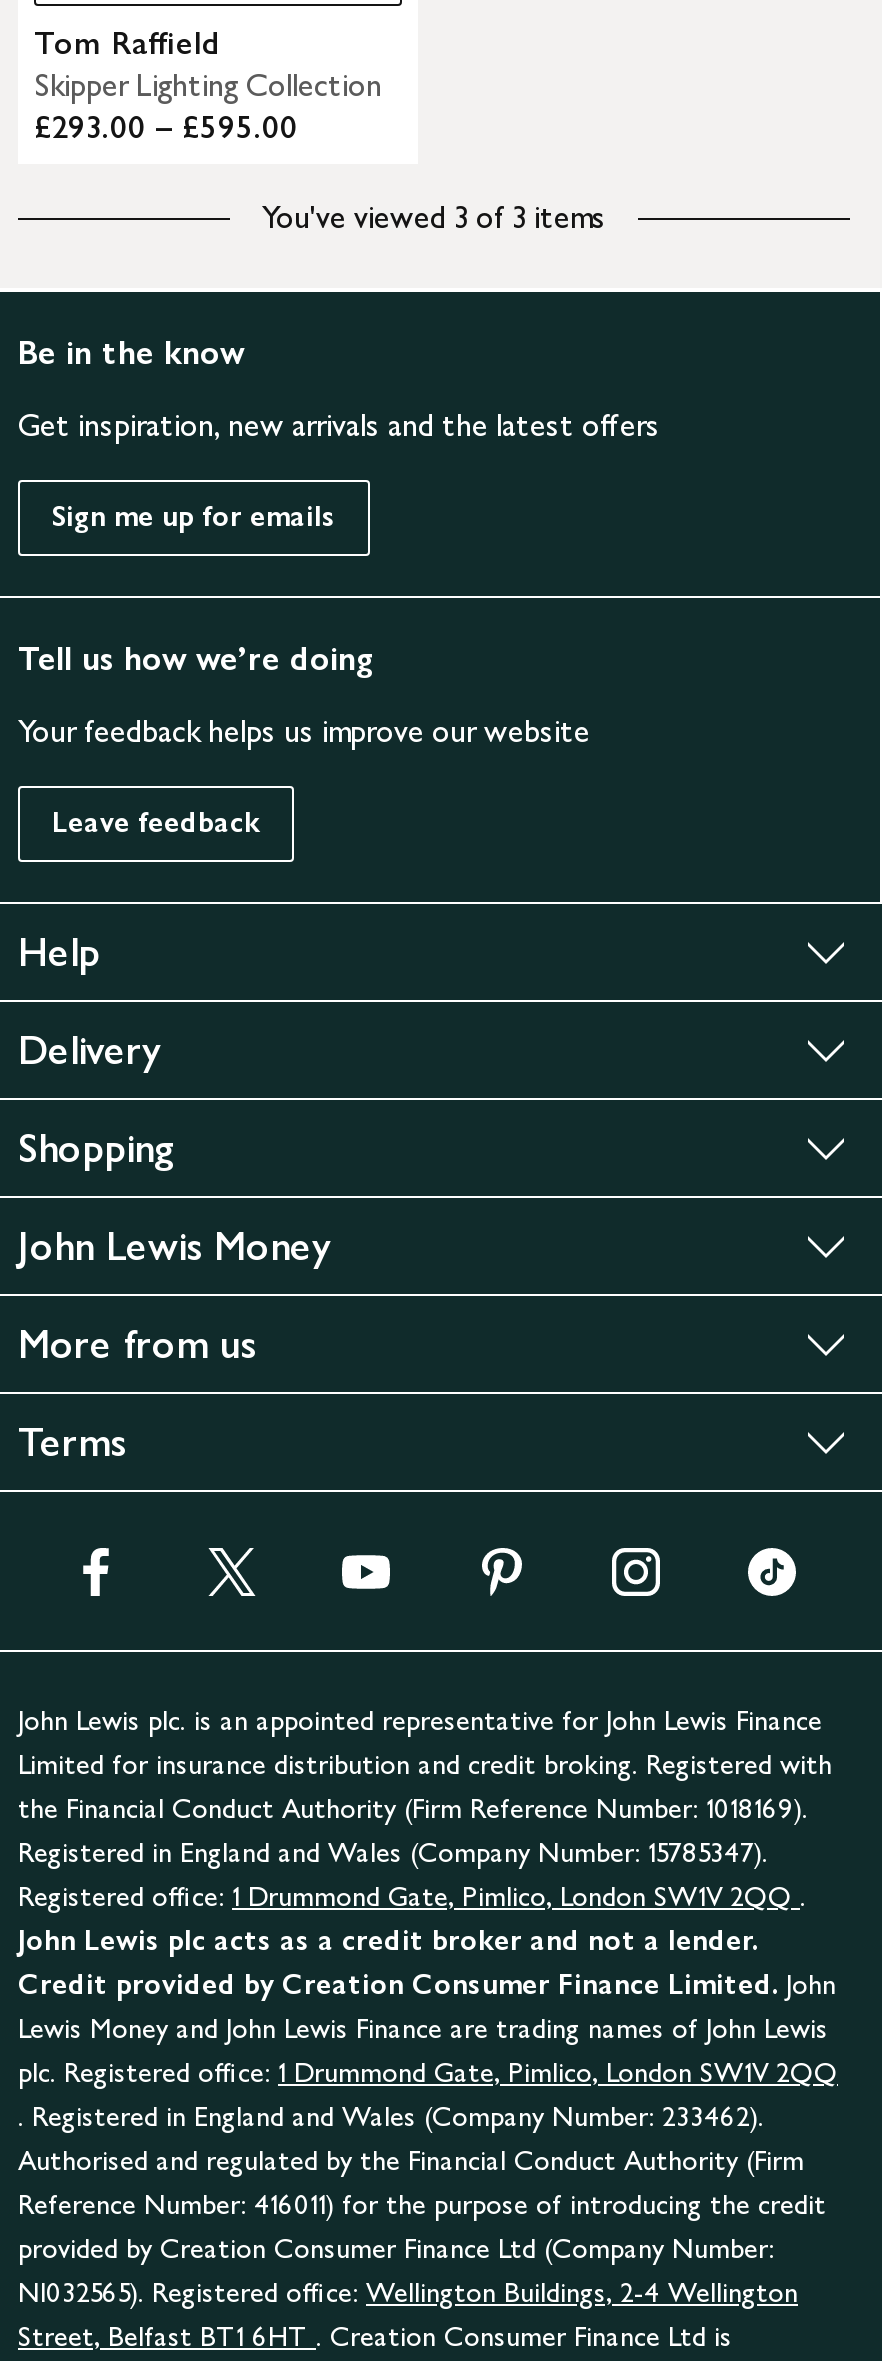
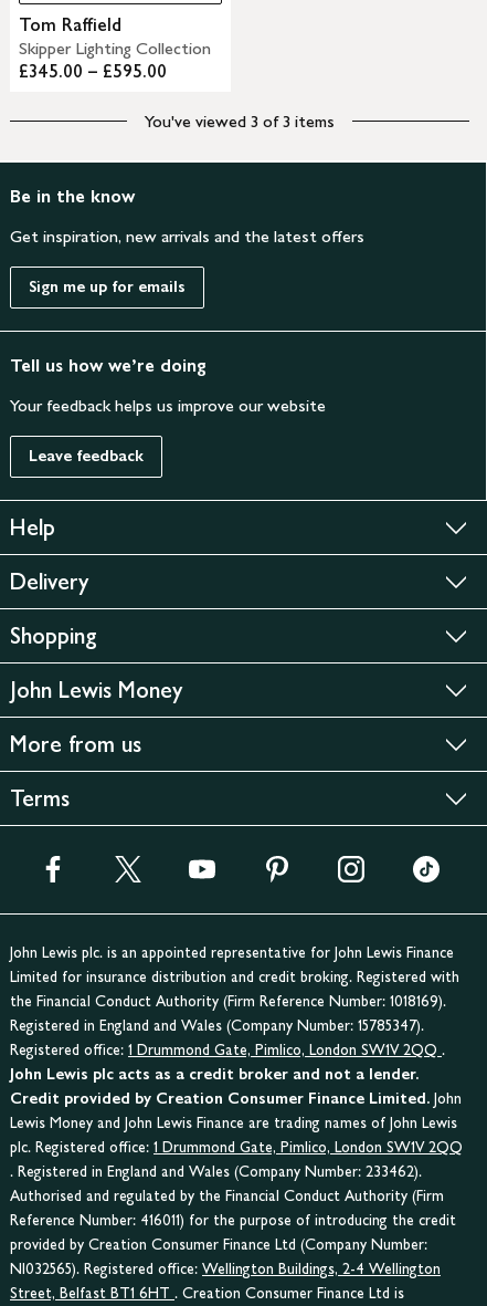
- £293.00 – £595.00
+ £345.00 – £595.00
